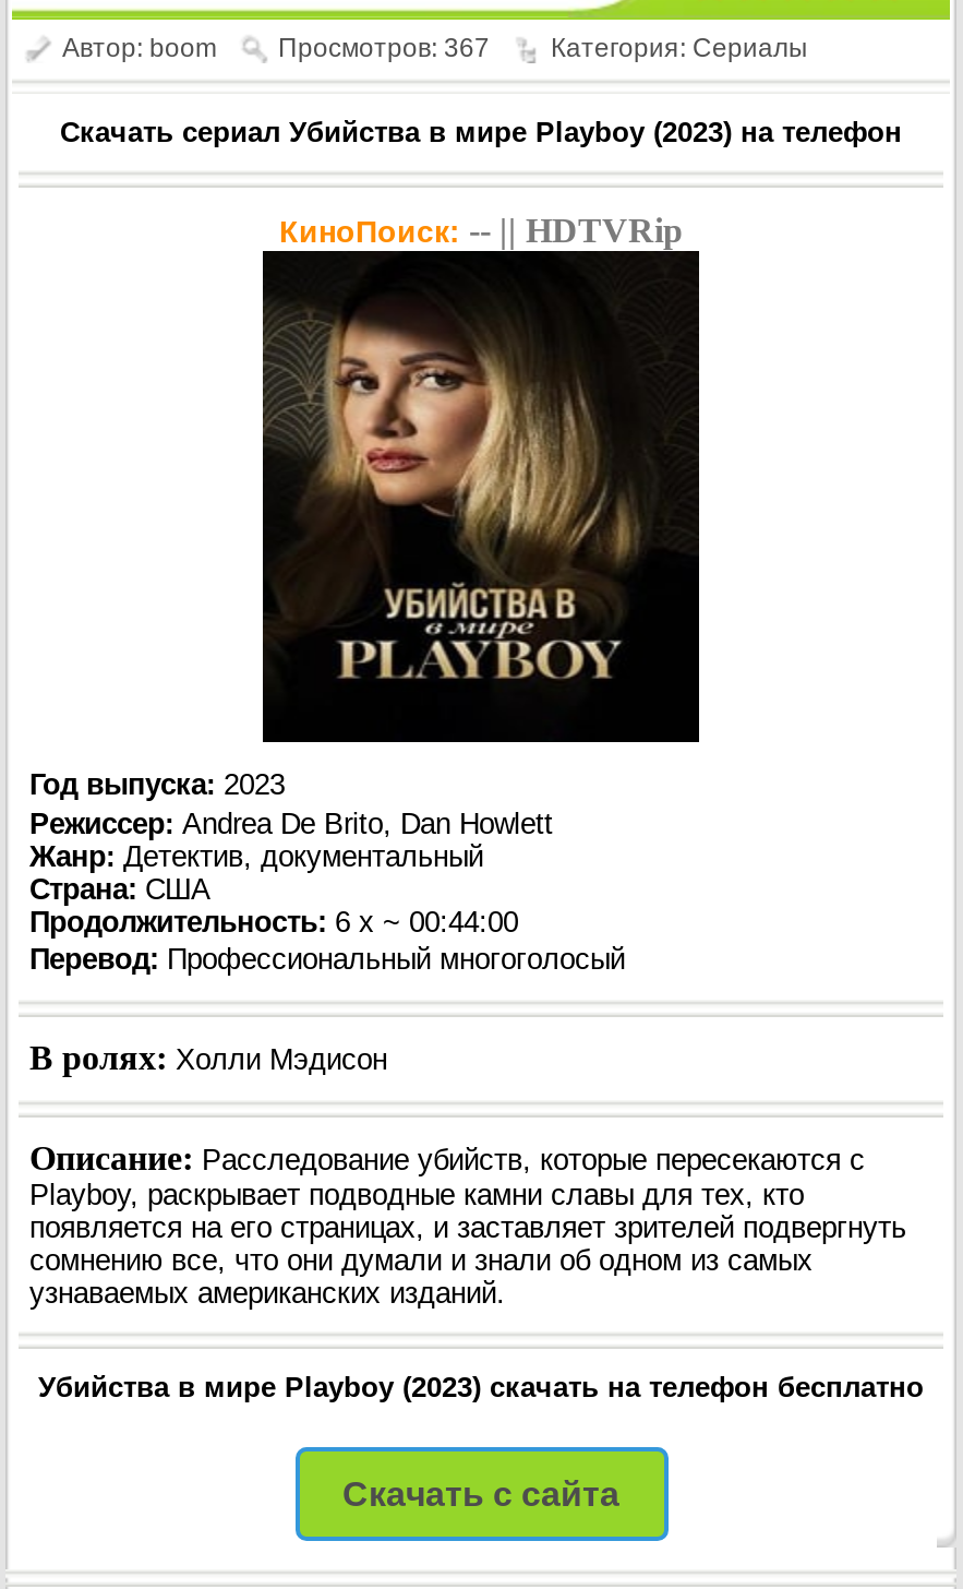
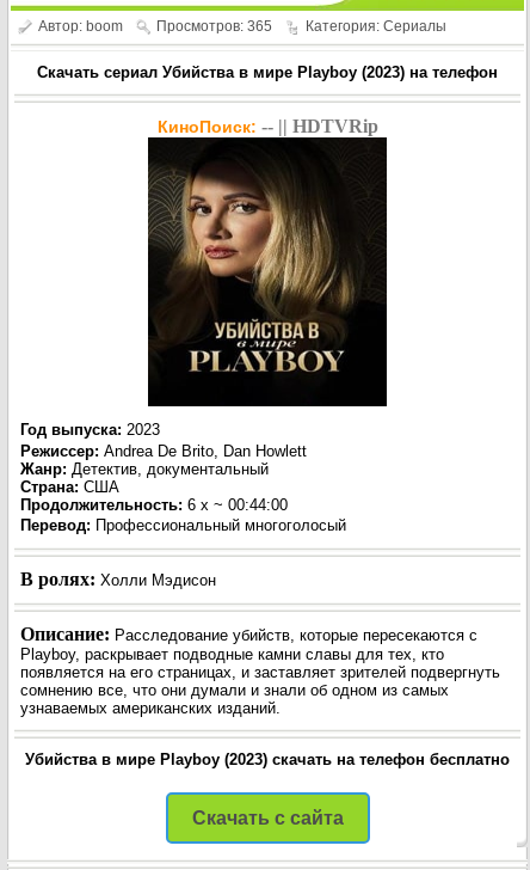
- Просмотров: 367
+ Просмотров: 365
